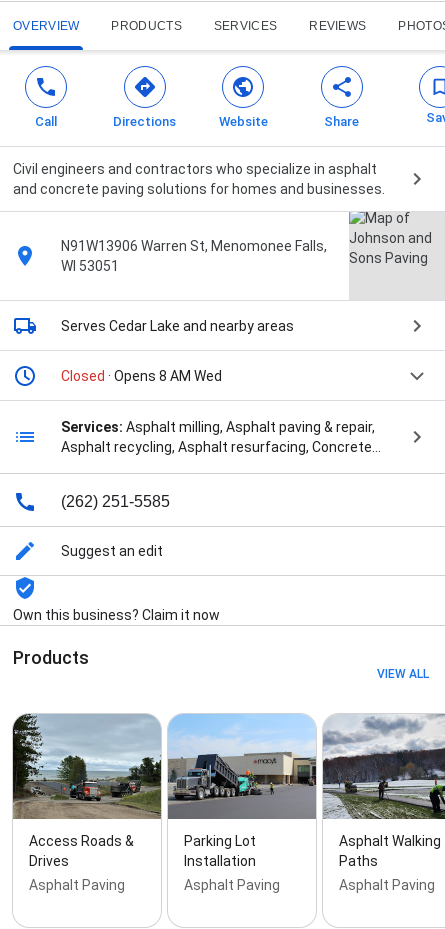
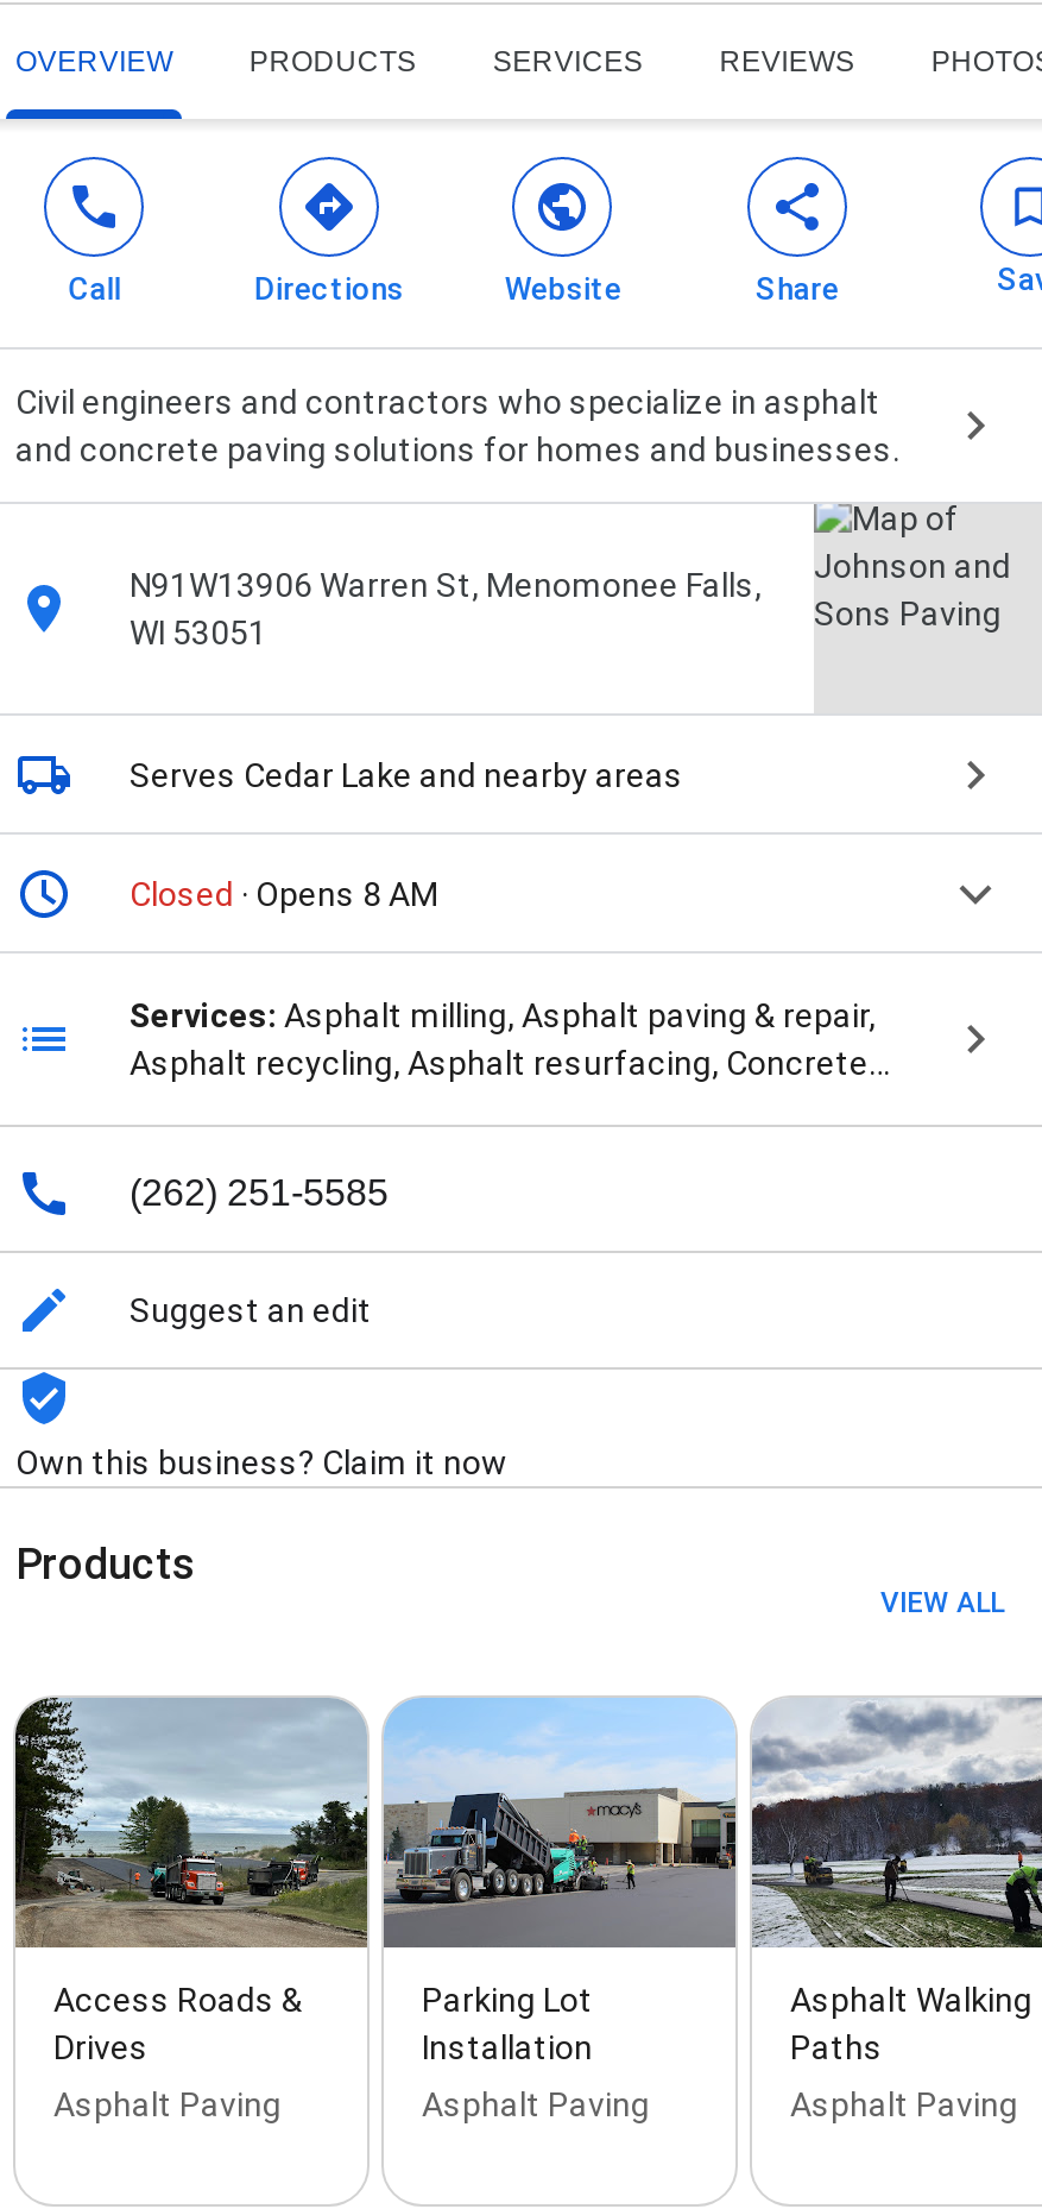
- Closed · Opens 8 AM Wed
+ Closed · Opens 8 AM
